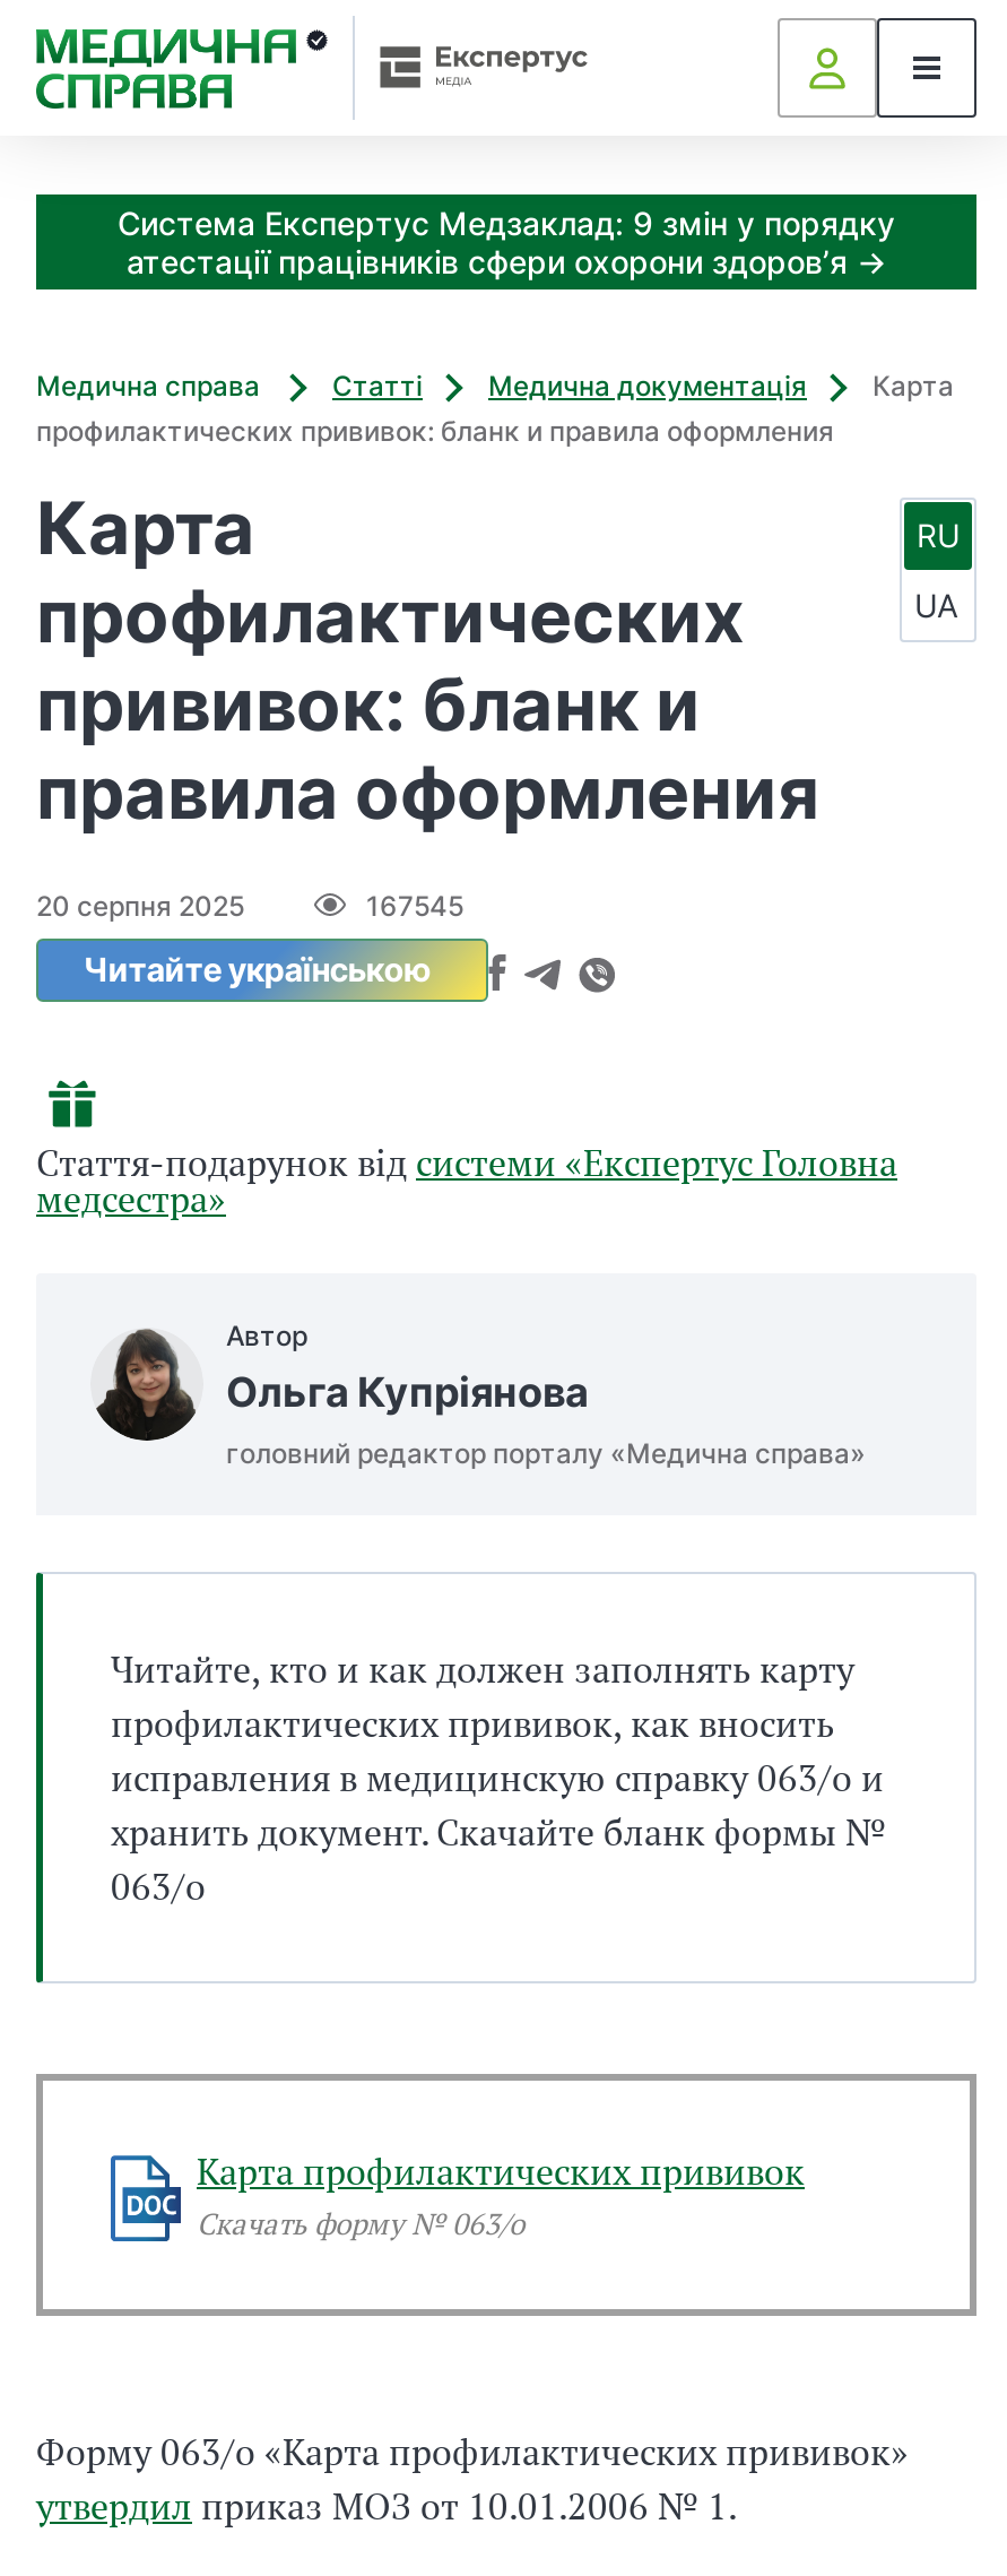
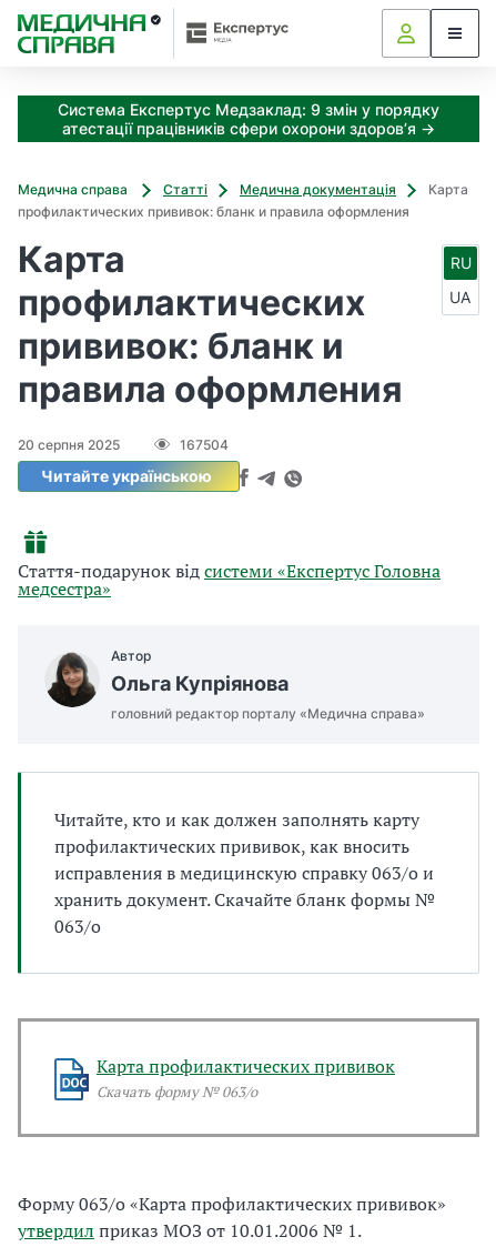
- 167545
+ 167504
